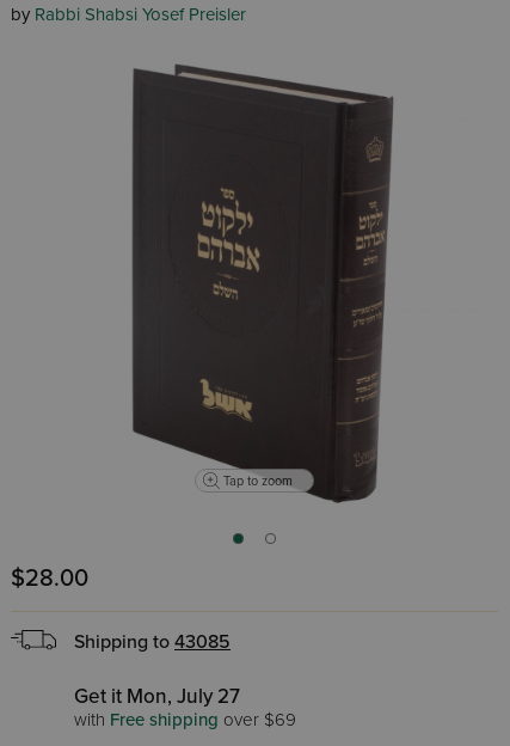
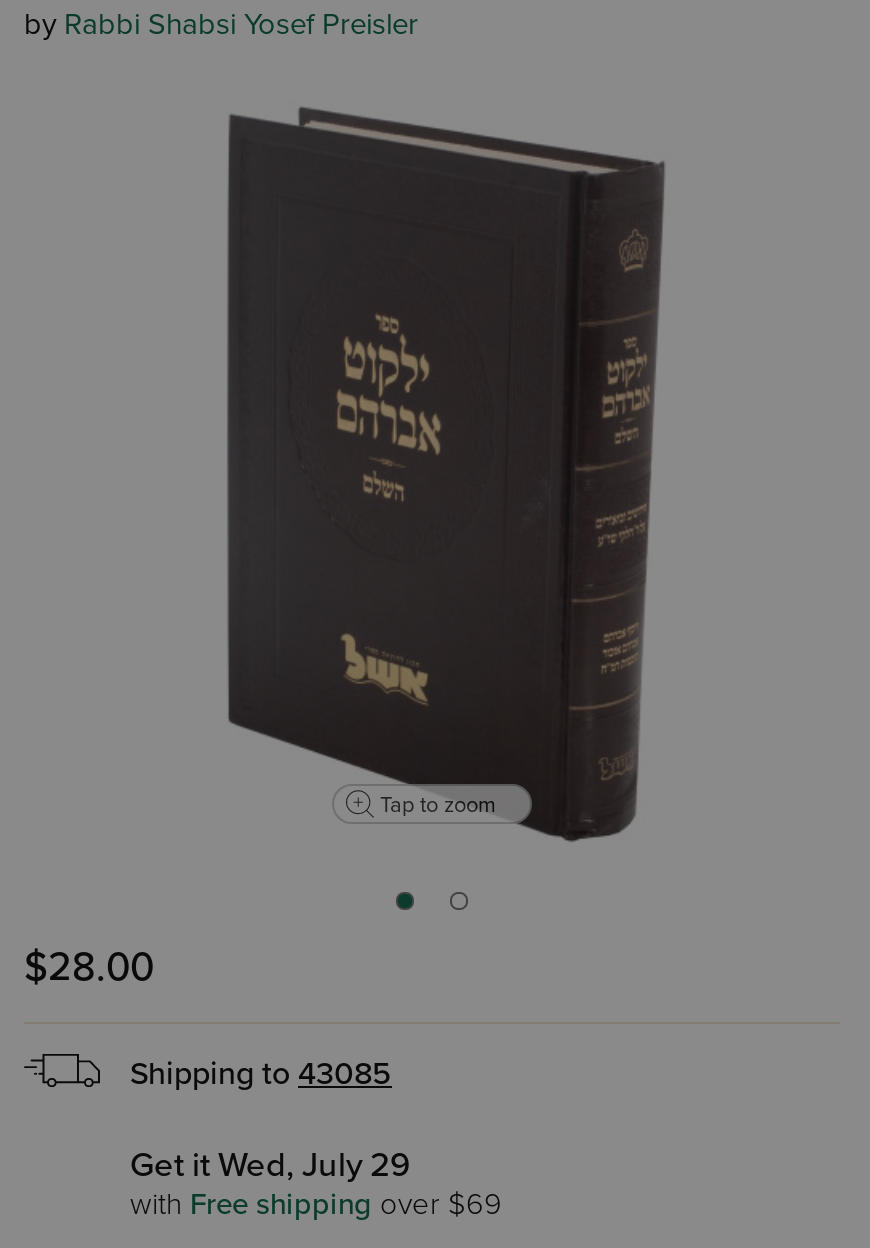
- Get it Mon, July 27
+ Get it Wed, July 29
